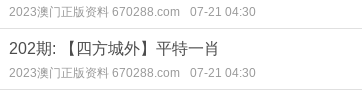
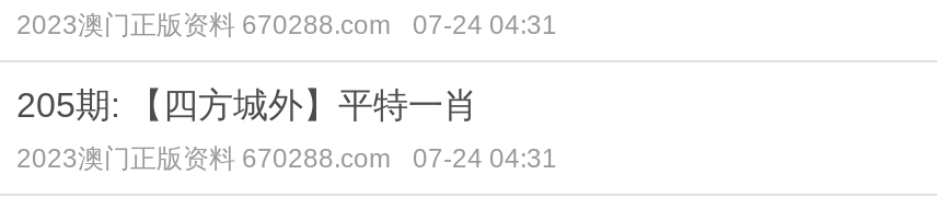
- 2023澳门正版资料 670288.com 07-21 04:30
+ 2023澳门正版资料 670288.com 07-24 04:31

- 202期: 【四方城外】平特一肖
+ 205期: 【四方城外】平特一肖

- 2023澳门正版资料 670288.com 07-21 04:30
+ 2023澳门正版资料 670288.com 07-24 04:31
